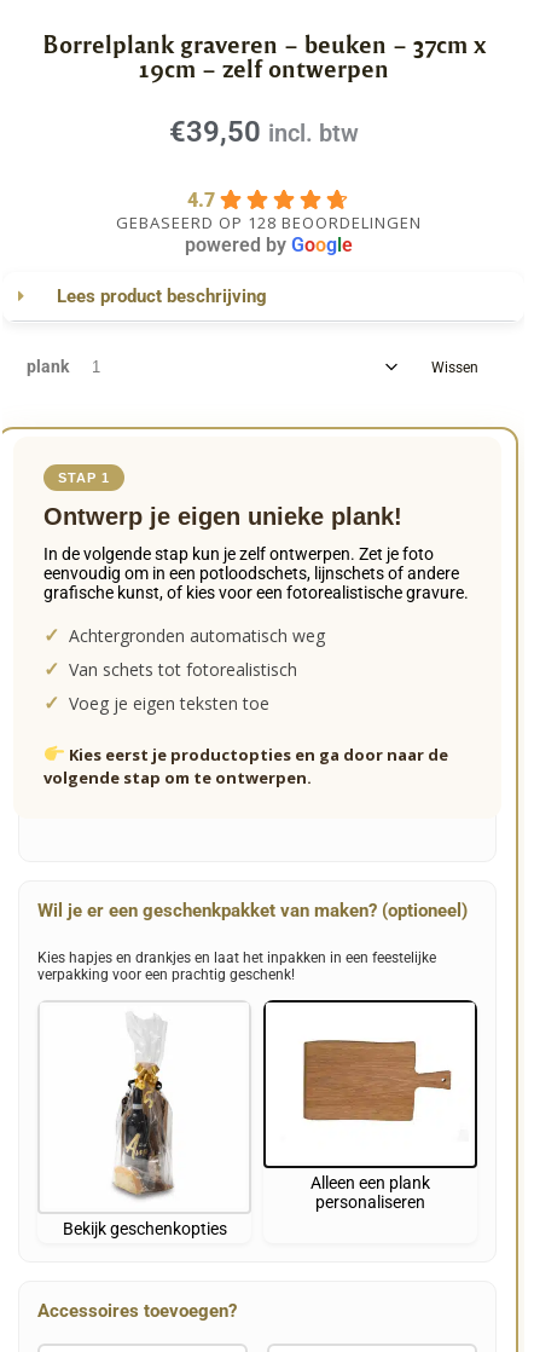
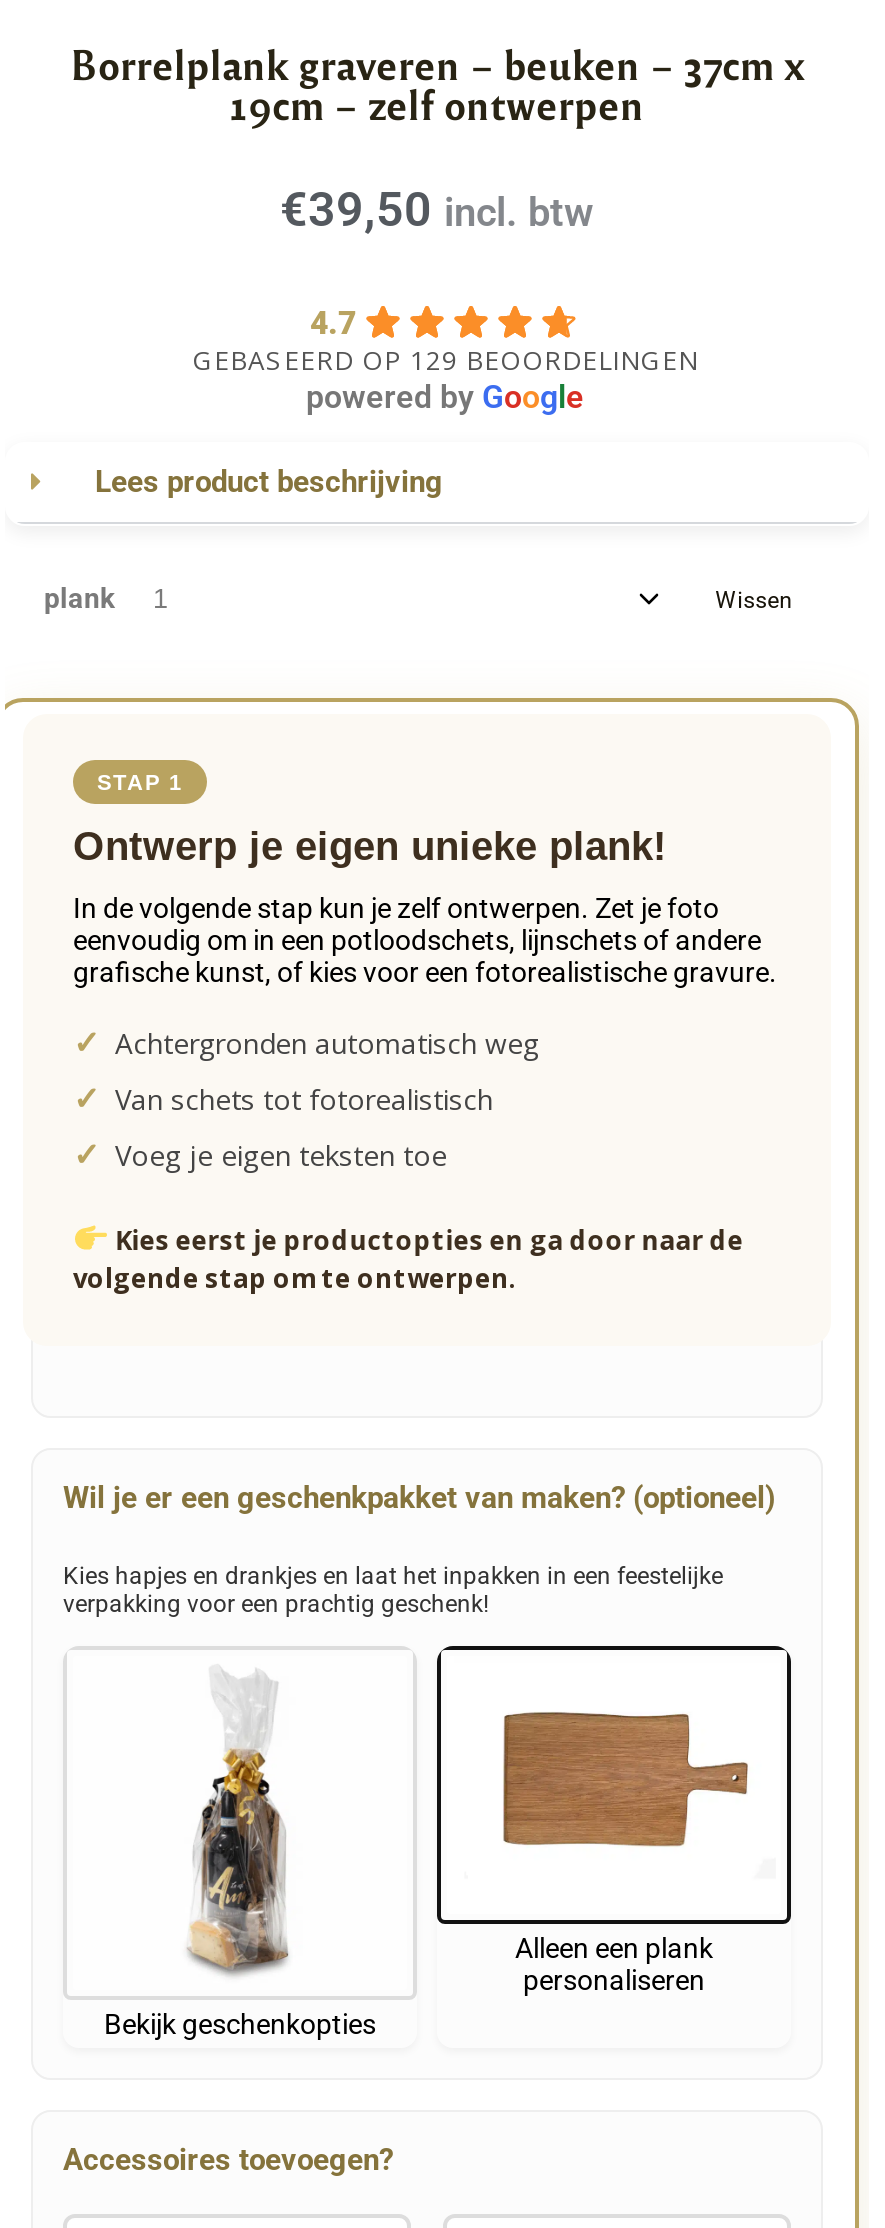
- GEBASEERD OP 128 BEOORDELINGEN
+ GEBASEERD OP 129 BEOORDELINGEN
